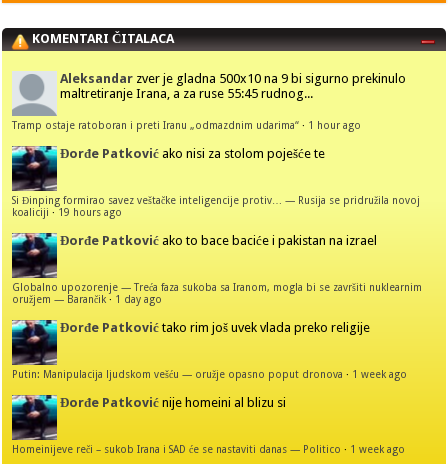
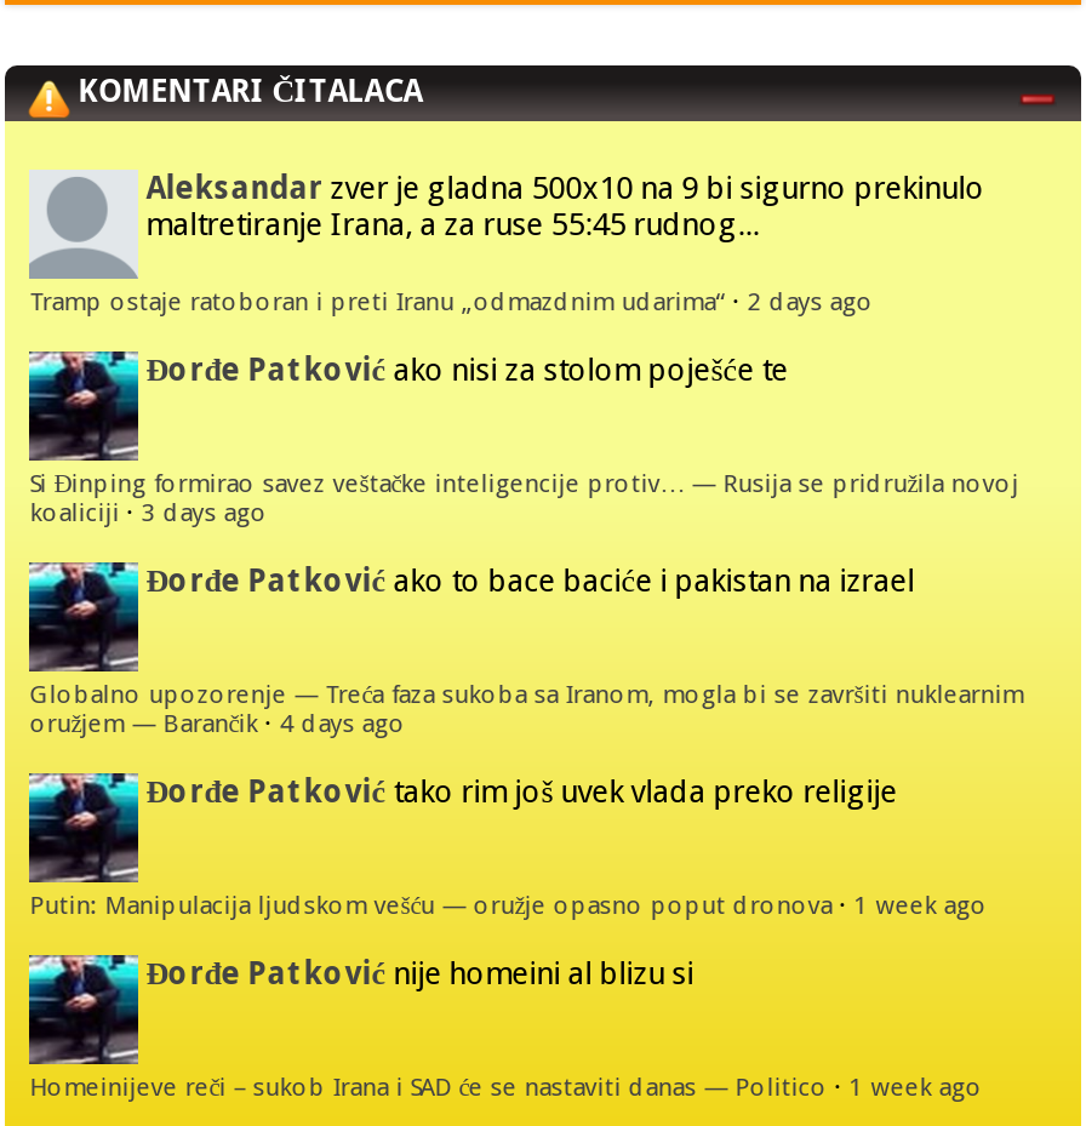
- Tramp ostaje ratoboran i preti Iranu „odmazdnim udarima“· 1 hour ago
+ Tramp ostaje ratoboran i preti Iranu „odmazdnim udarima“· 2 days ago

- koaliciji ·19 hours ago
+ koaliciji ·3 days ago

- oružjem — Barančik · 1 day ago
+ oružjem — Barančik · 4 days ago
